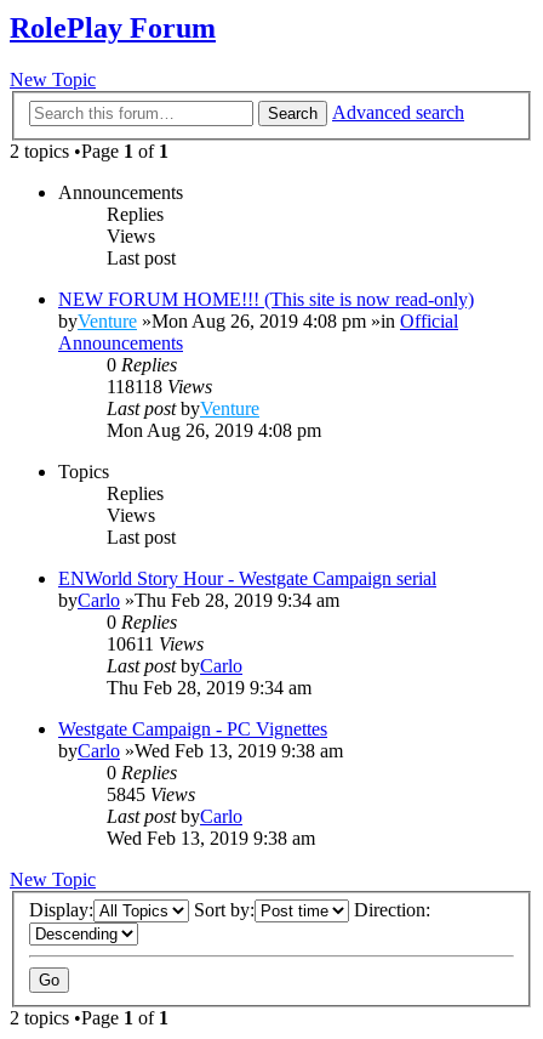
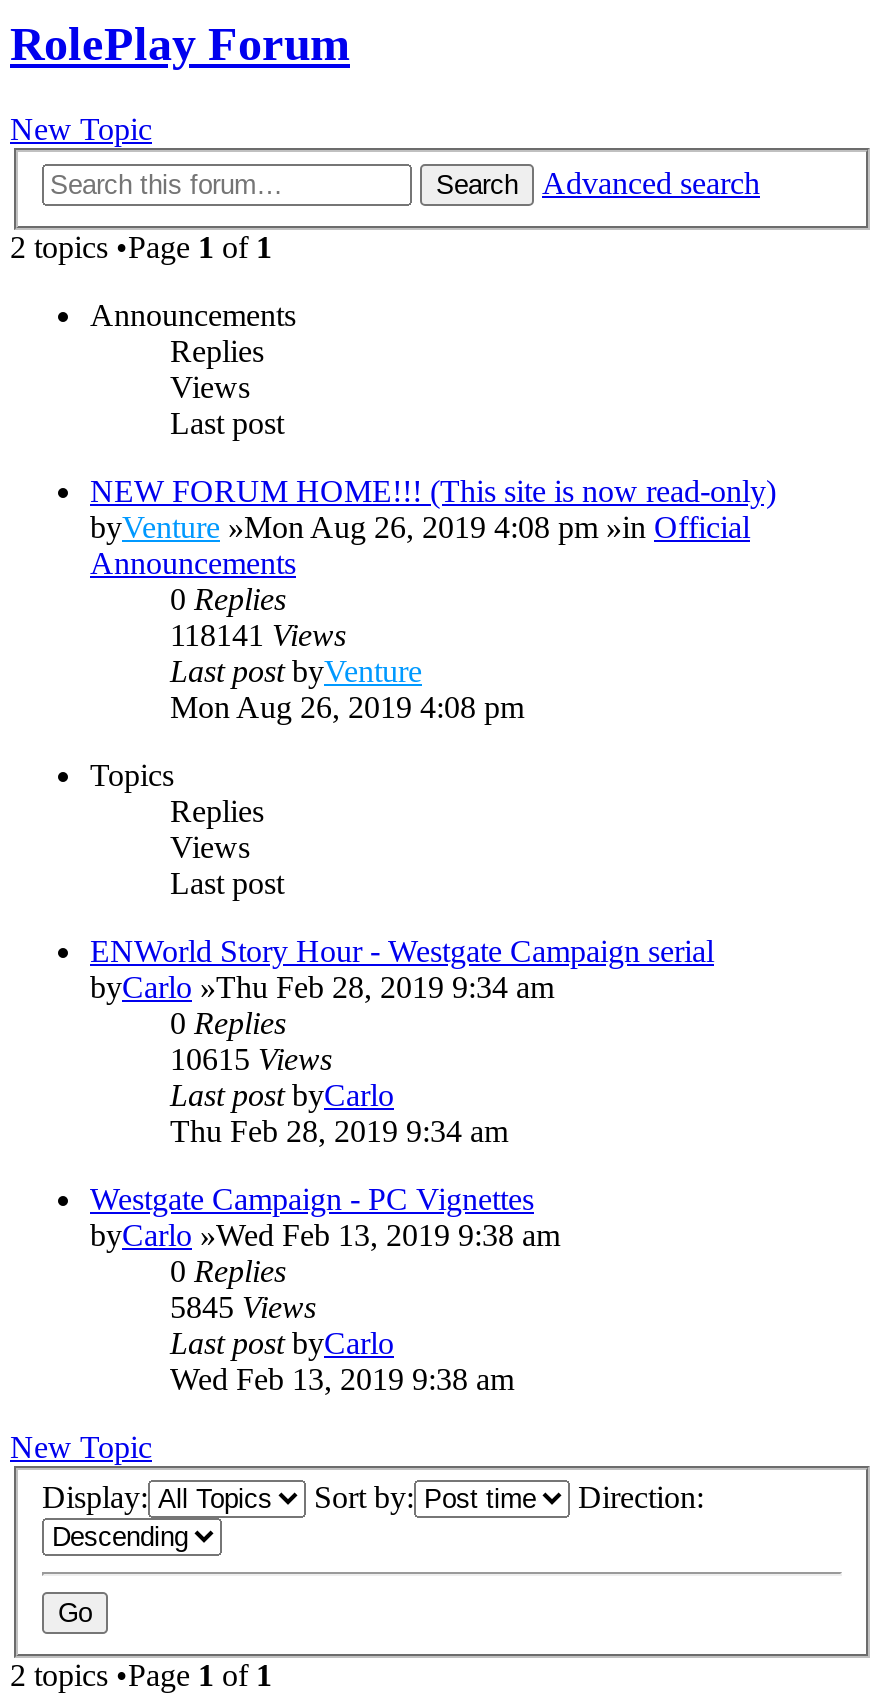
- 118118 Views
+ 118141 Views

- 10611 Views
+ 10615 Views
